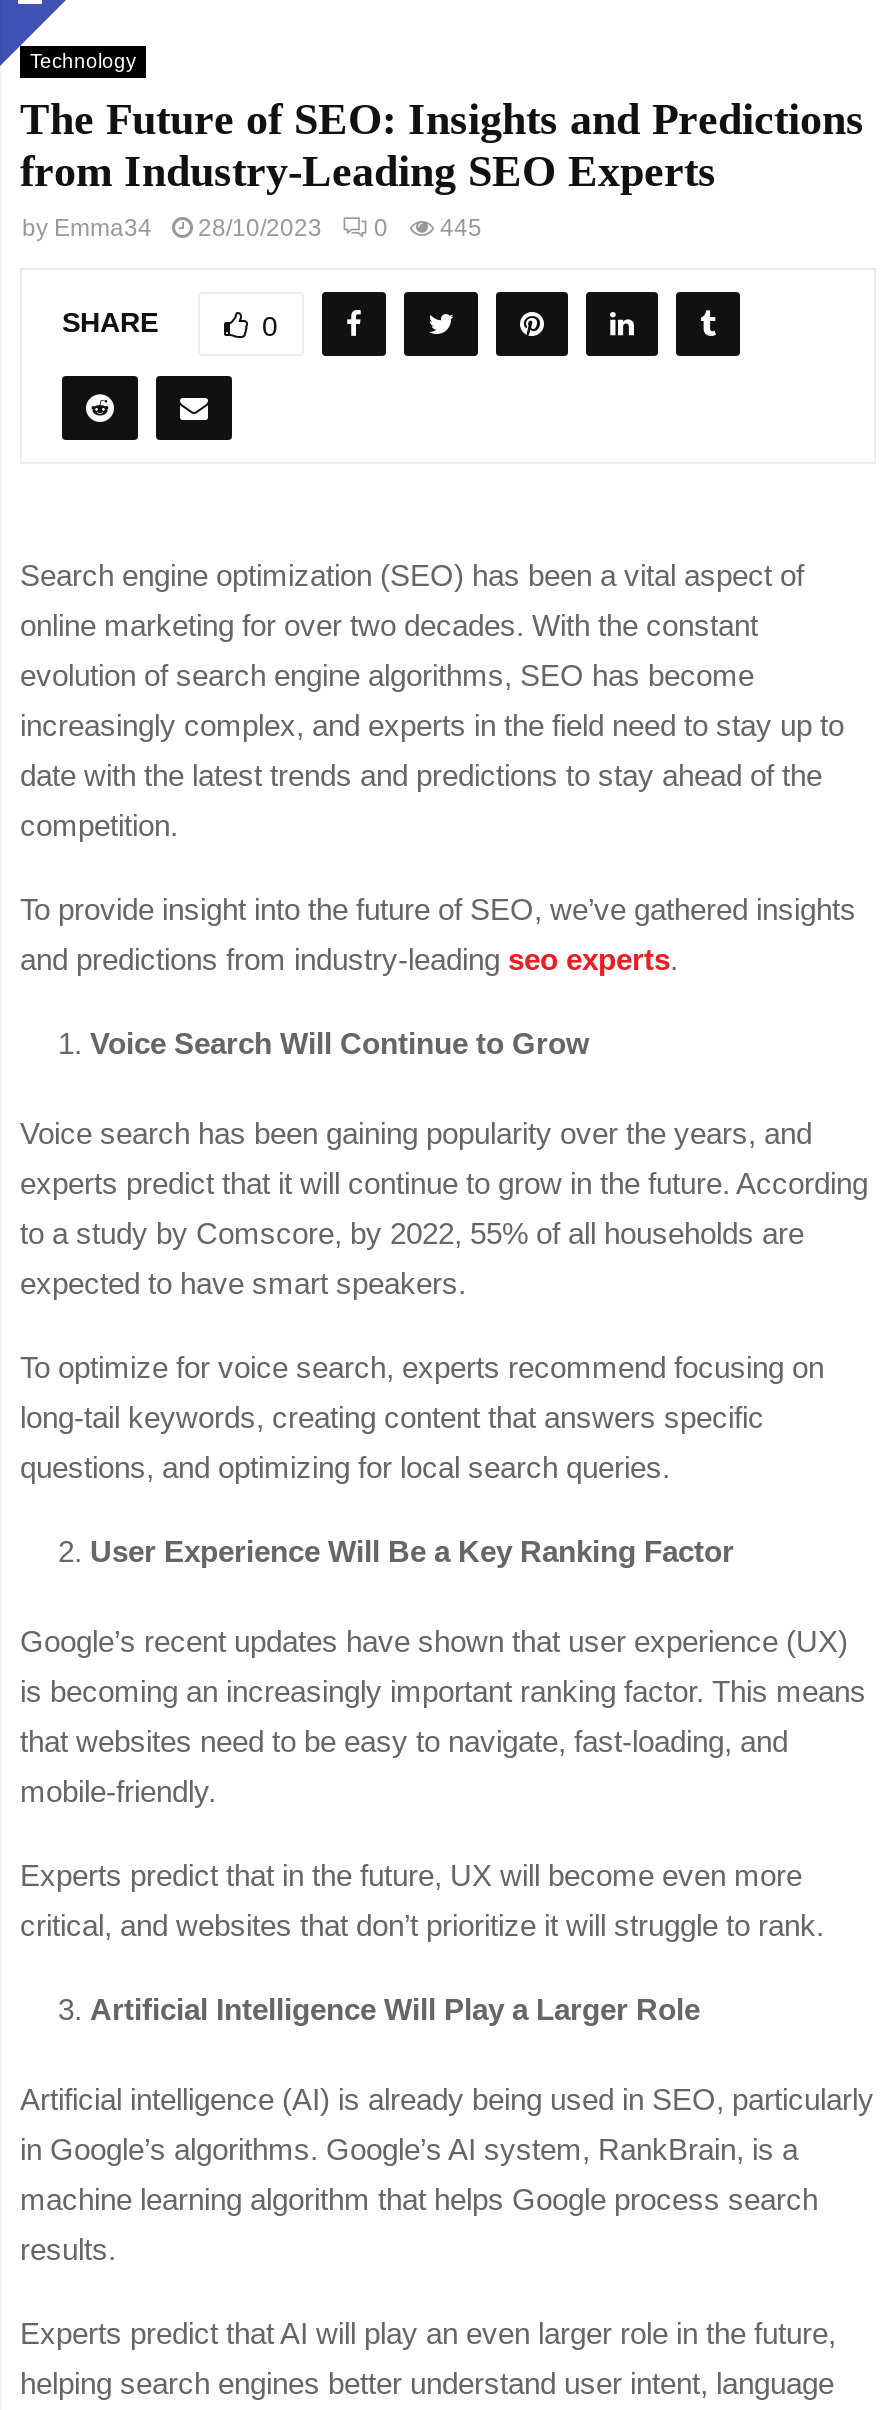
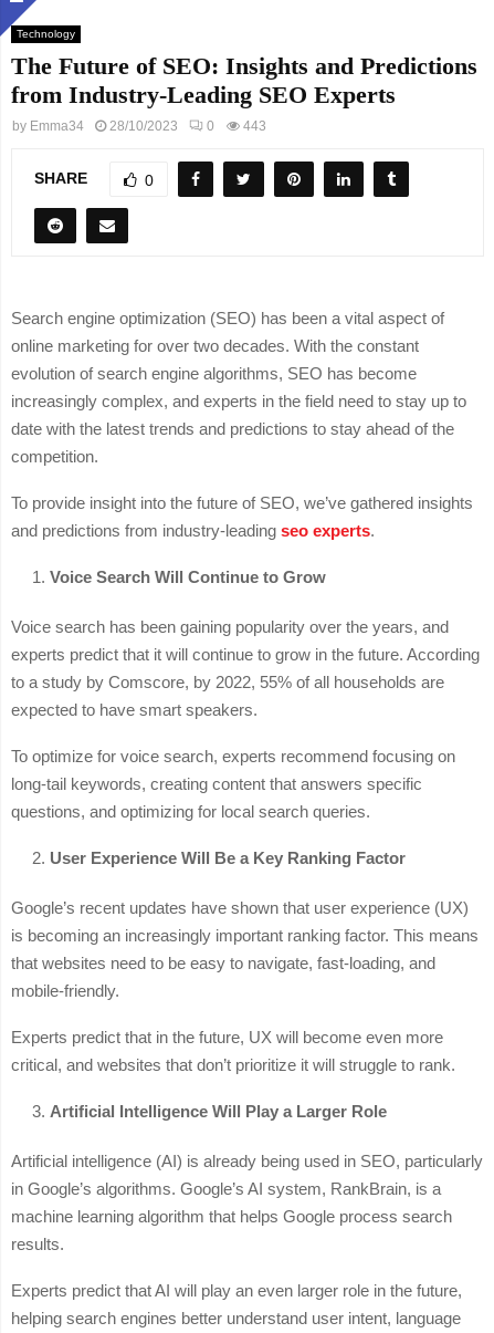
- by Emma34 28/10/2023 0 445
+ by Emma34 28/10/2023 0 443
